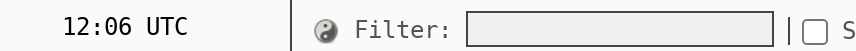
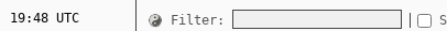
- 12:06 UTC
+ 19:48 UTC
